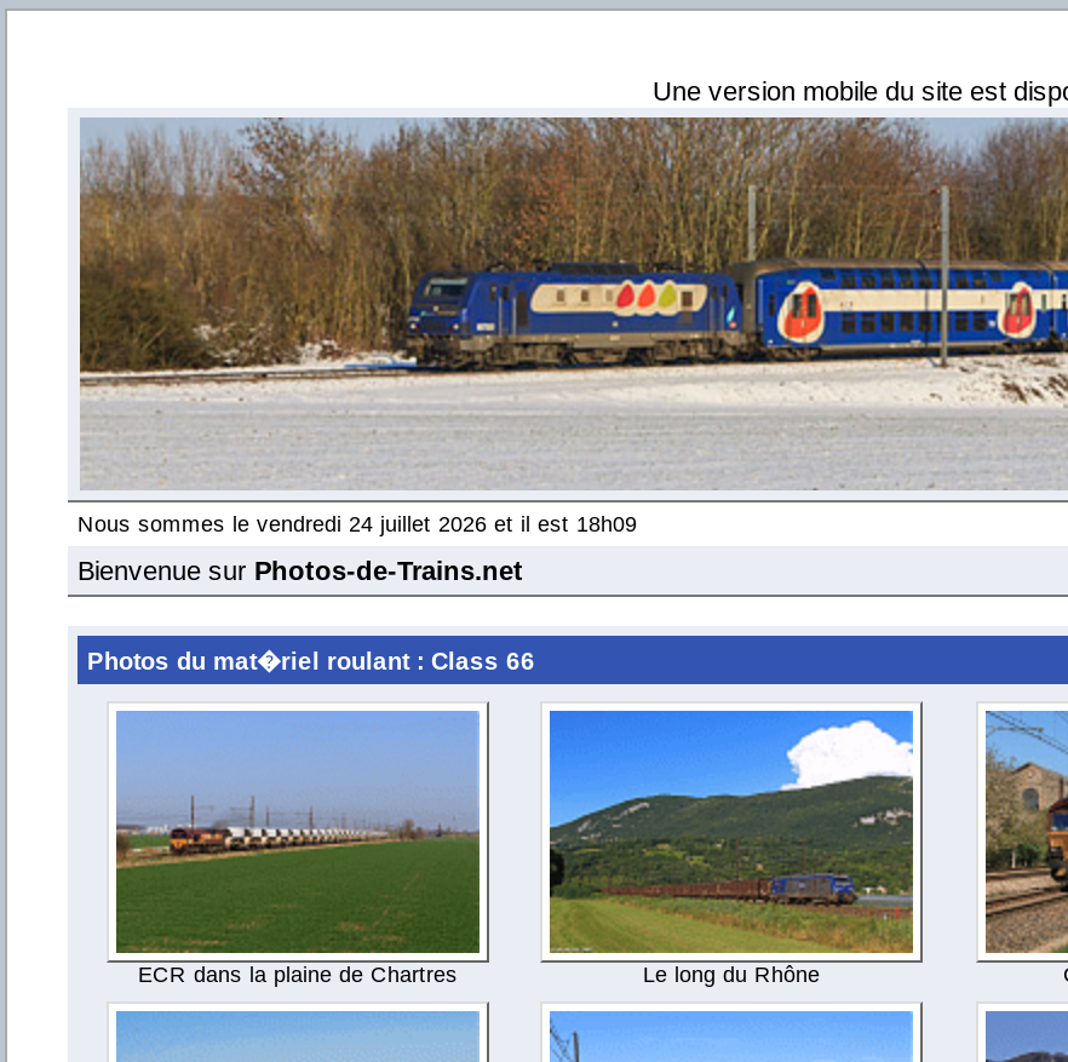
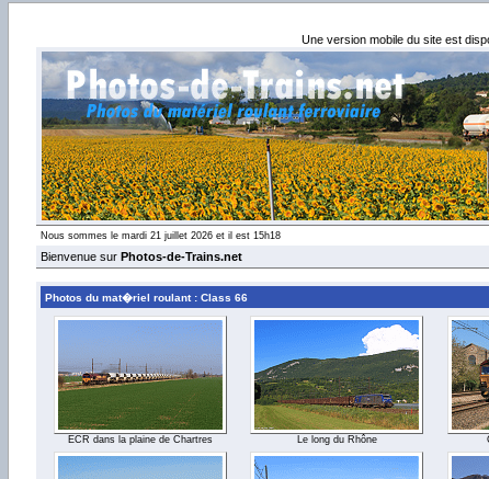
- [image]
- Nous sommes le vendredi 24 juillet 2026 et il est 18h09
+ [image]
+ Nous sommes le mardi 21 juillet 2026 et il est 15h18
